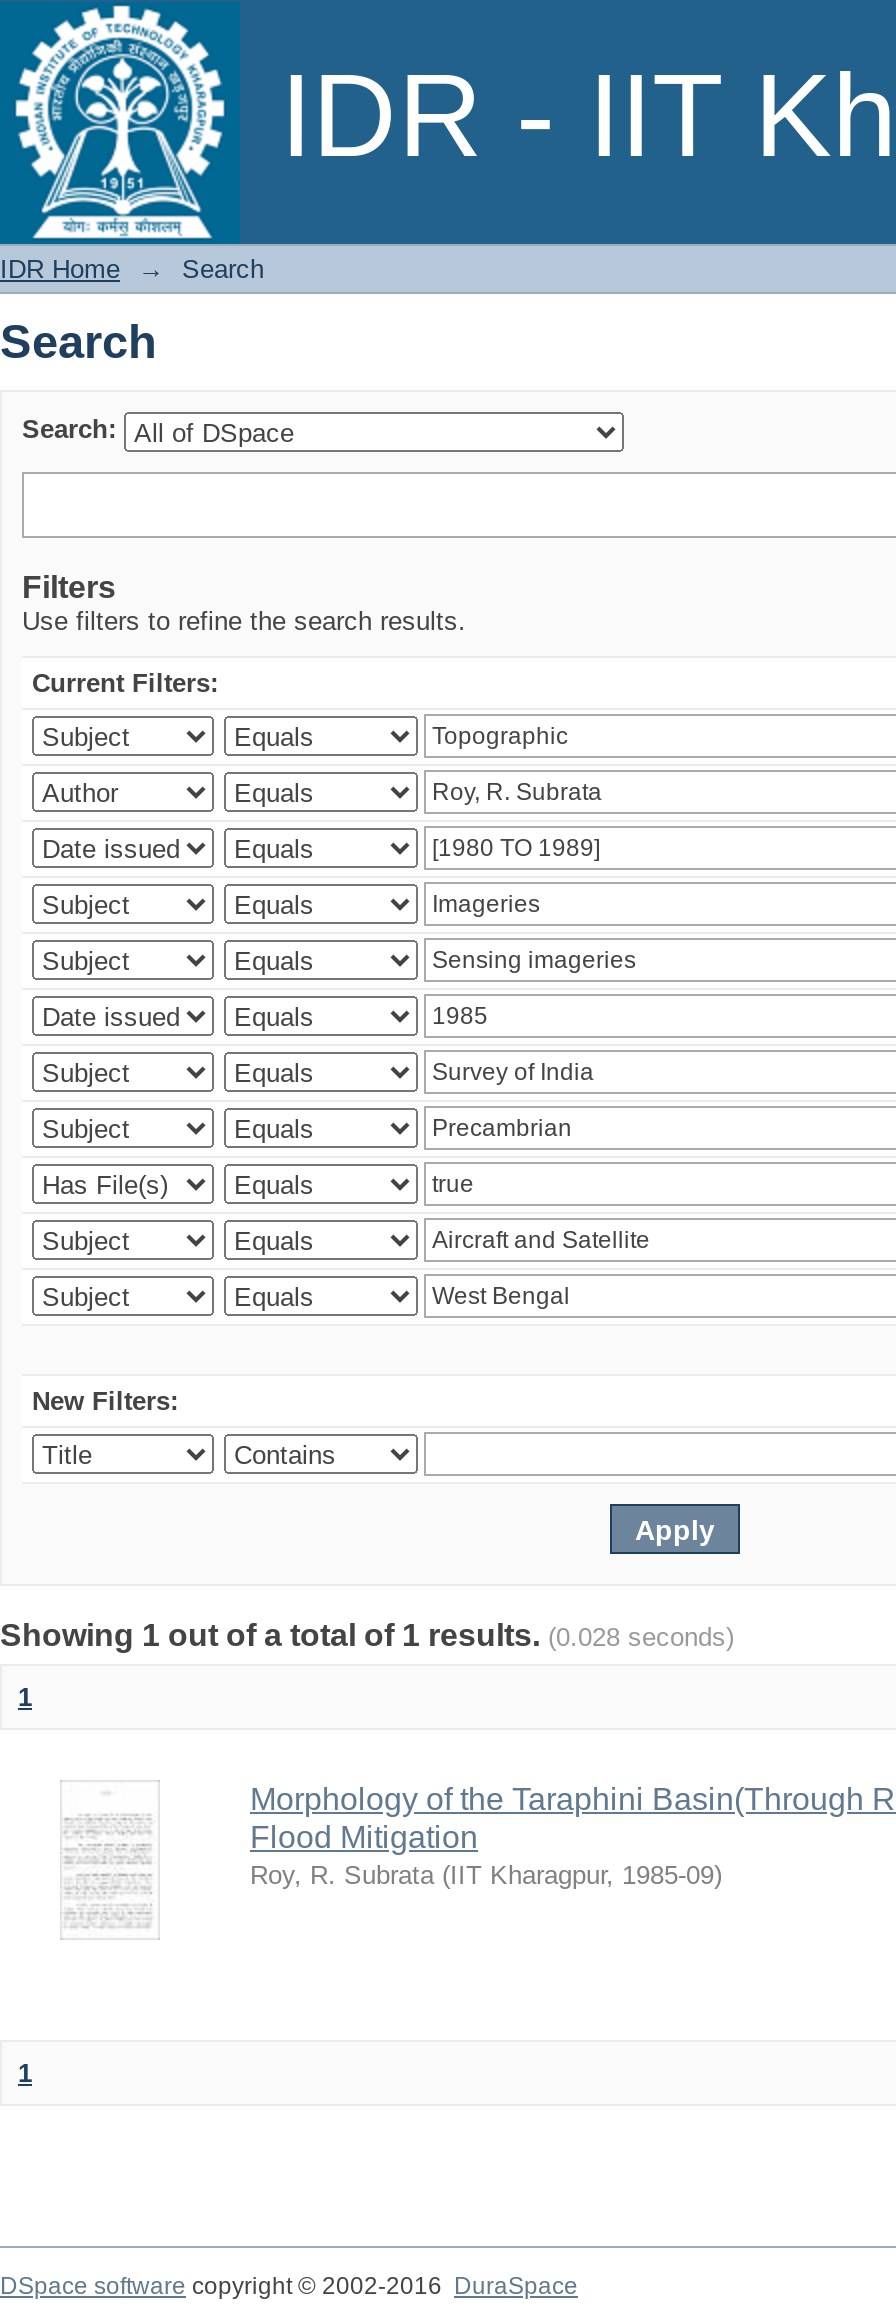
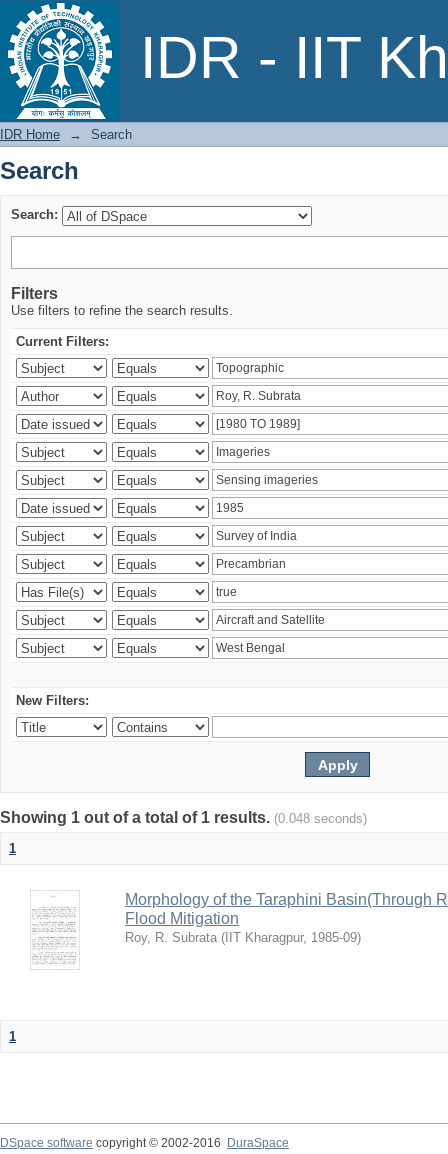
- Showing 1 out of a total of 1 results. (0.028 seconds)
+ Showing 1 out of a total of 1 results. (0.048 seconds)
